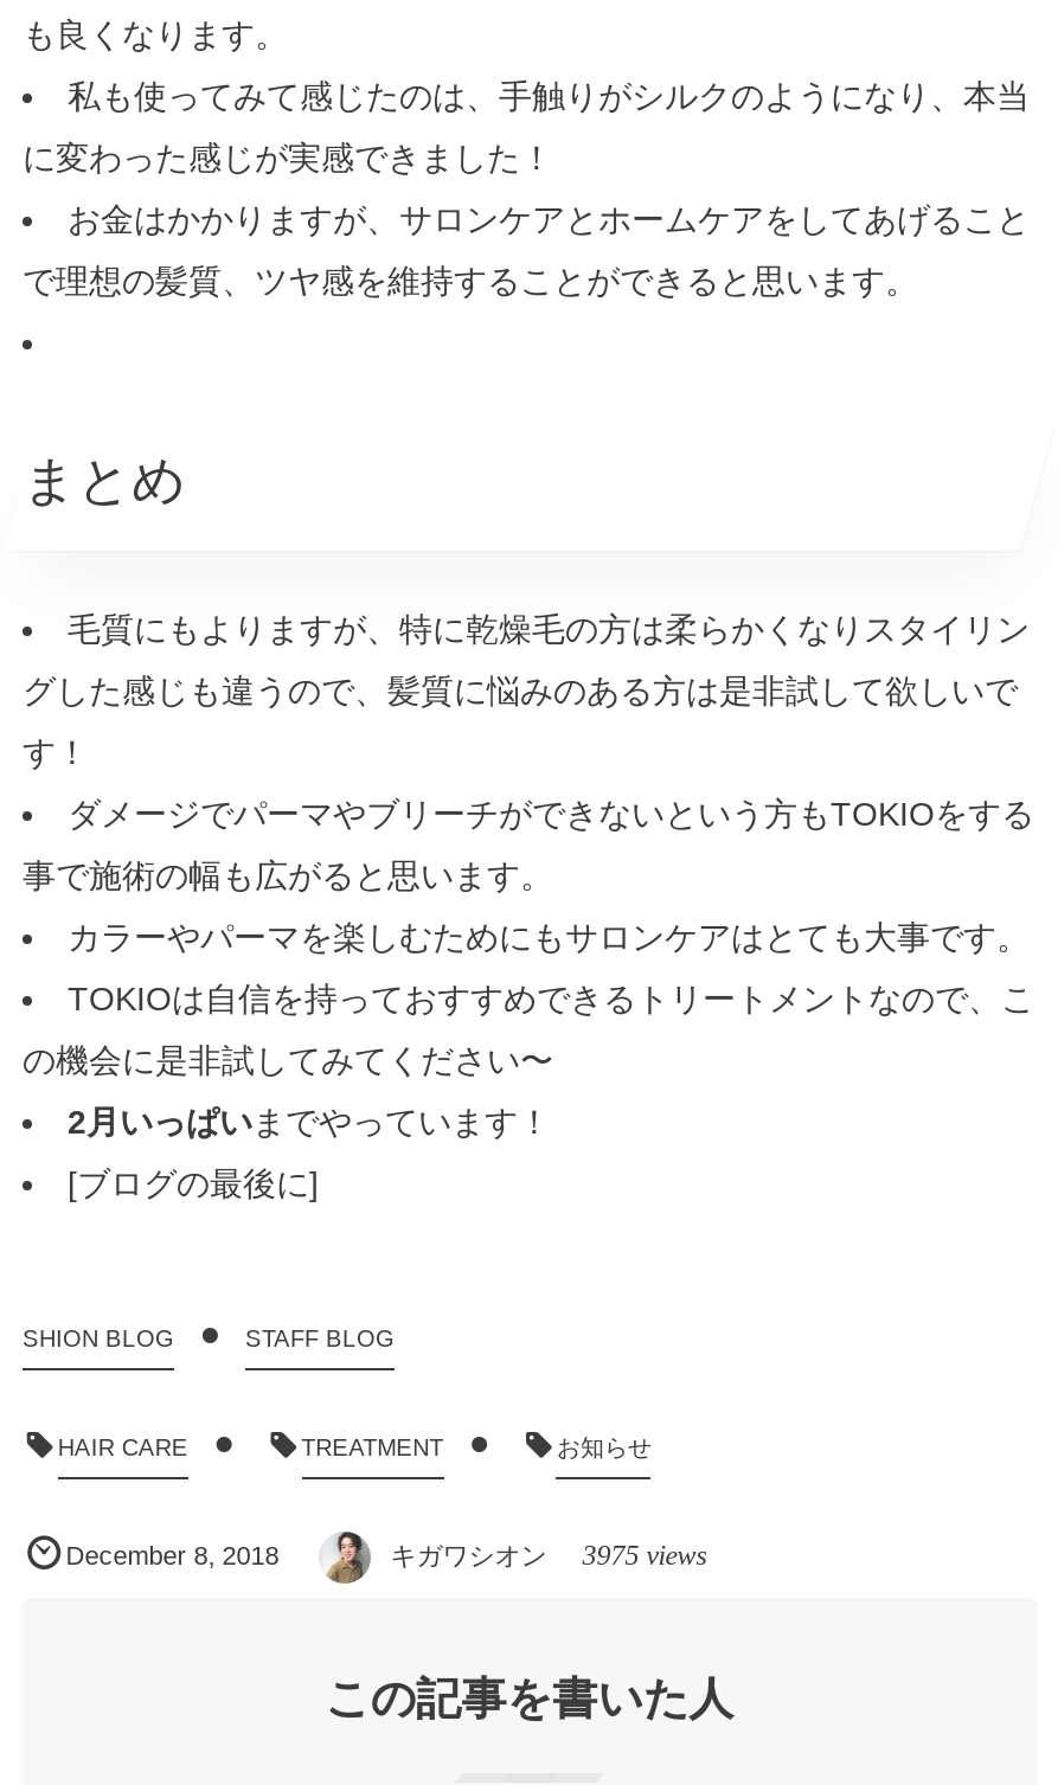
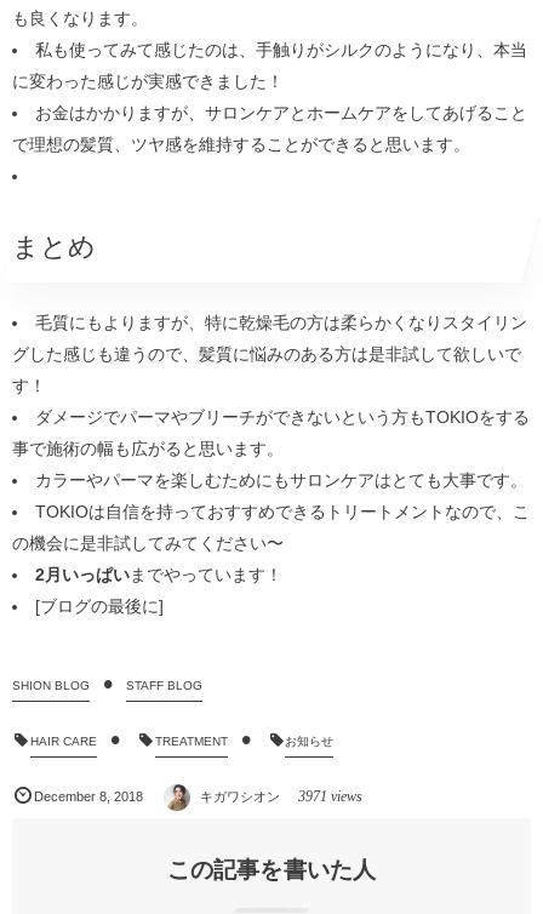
- キガワシオン 3975 views
+ キガワシオン 3971 views
